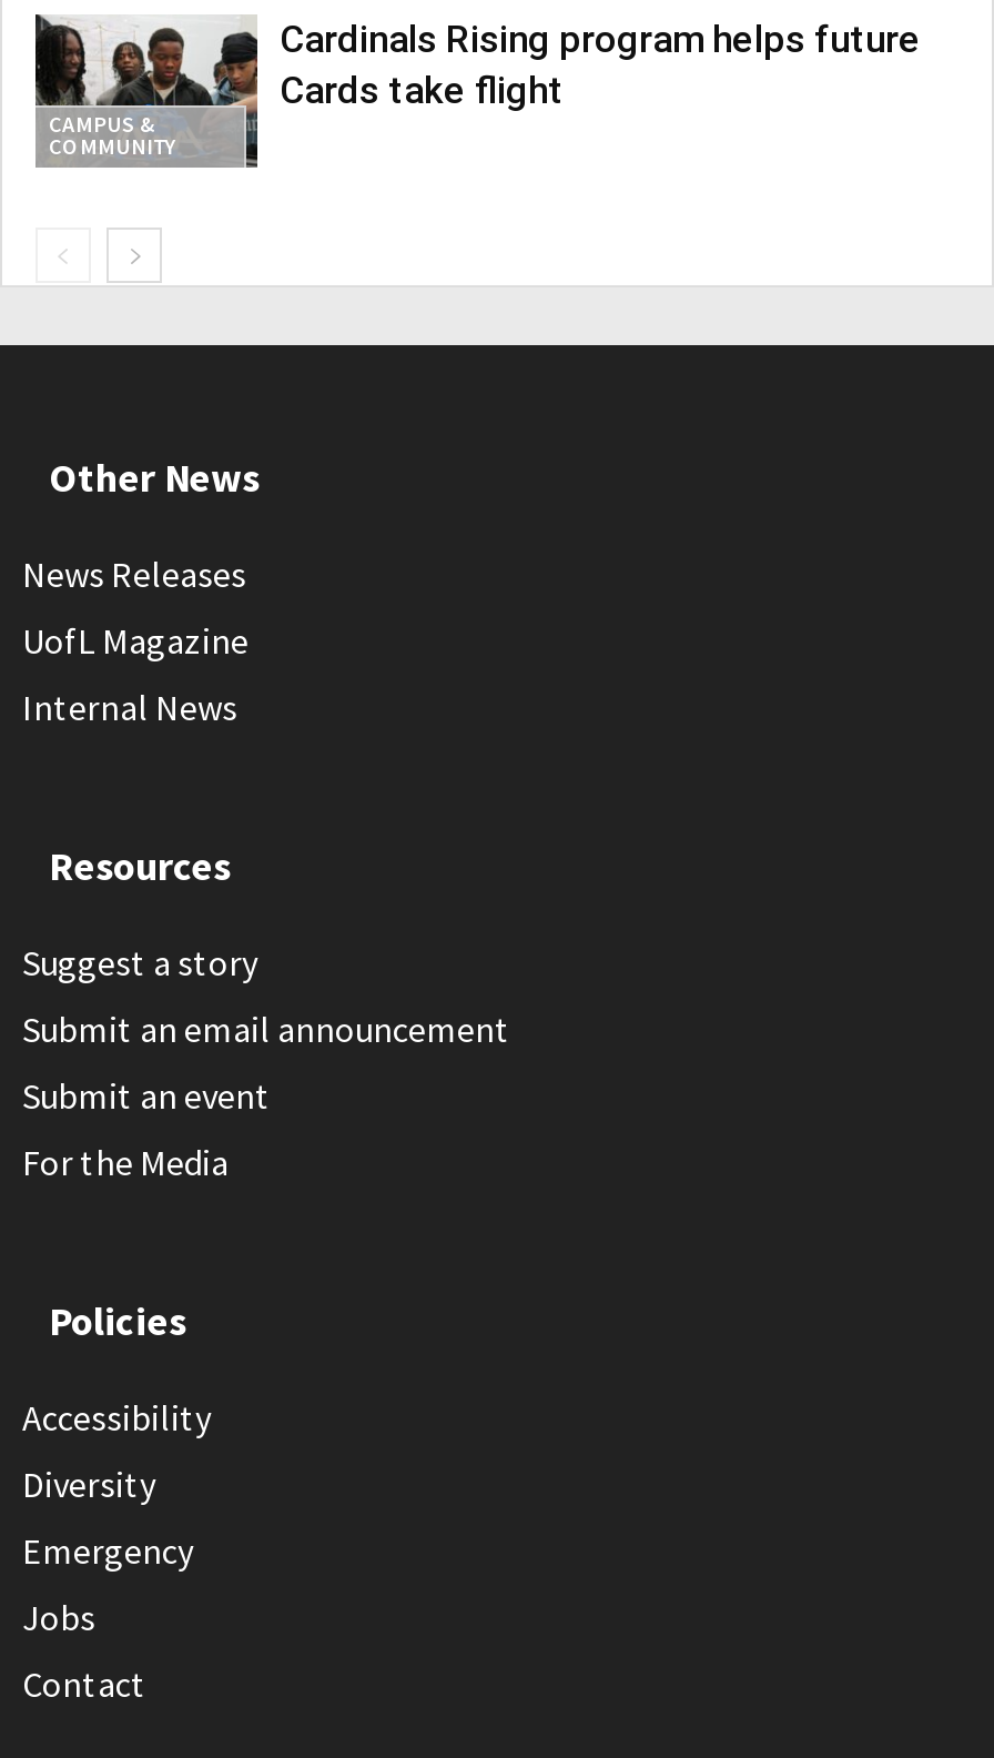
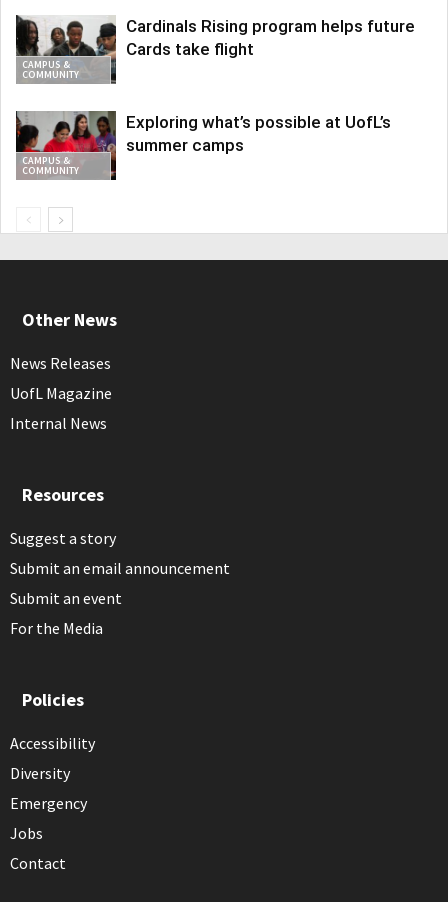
+ [image]
+ CAMPUS &
+ COMMUNITY

+ Exploring what’s possible at UofL’s
+ summer camps
